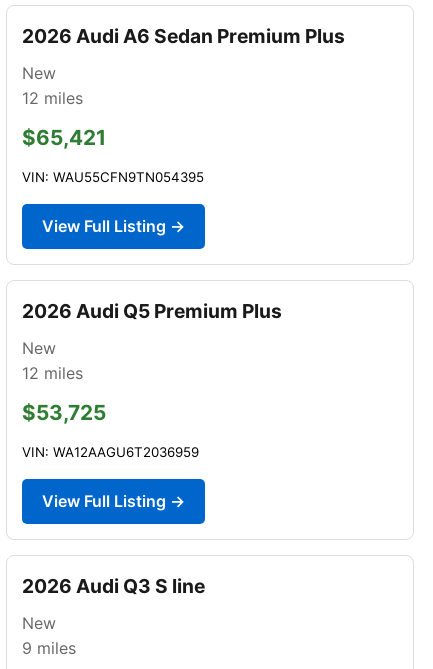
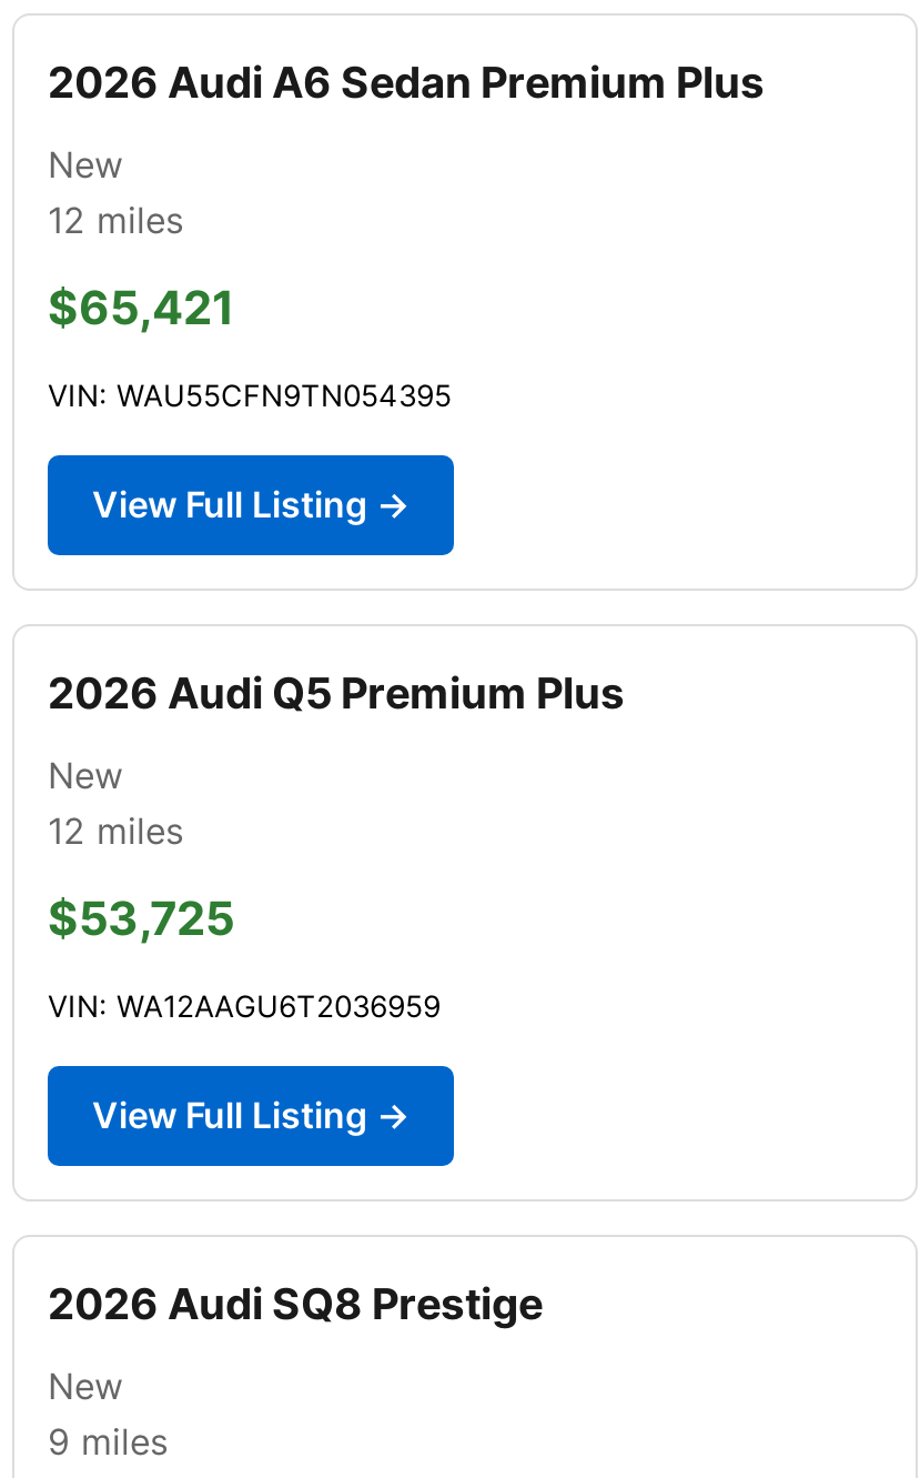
- 2026 Audi Q3 S line
+ 2026 Audi SQ8 Prestige
